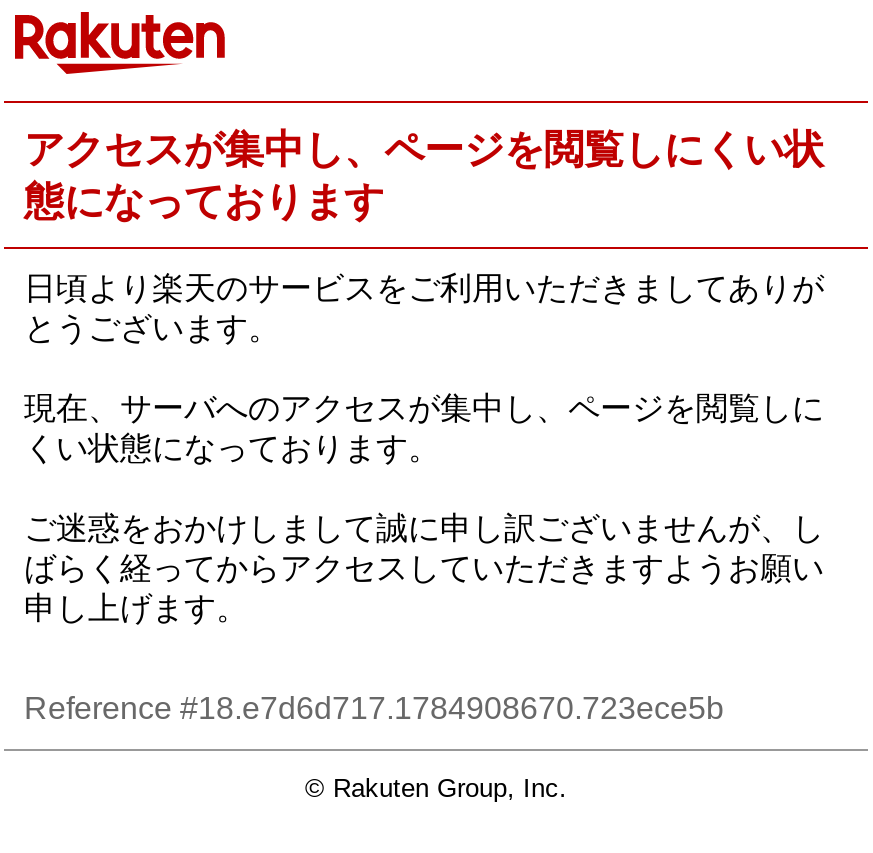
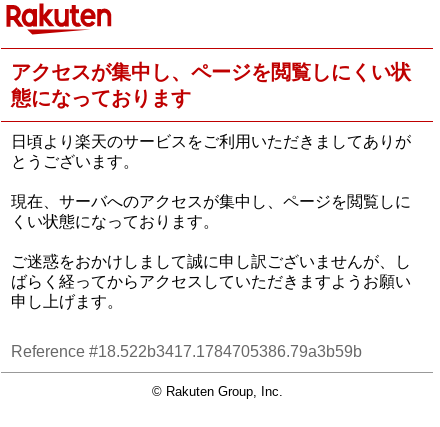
- Reference #18.e7d6d717.1784908670.723ece5b
+ Reference #18.522b3417.1784705386.79a3b59b
